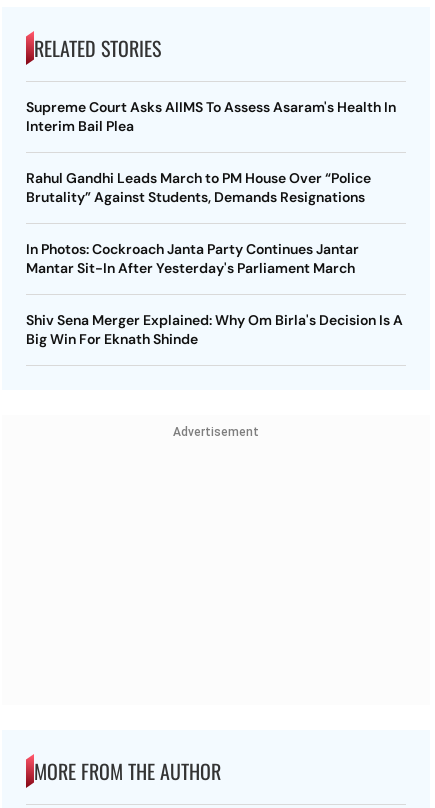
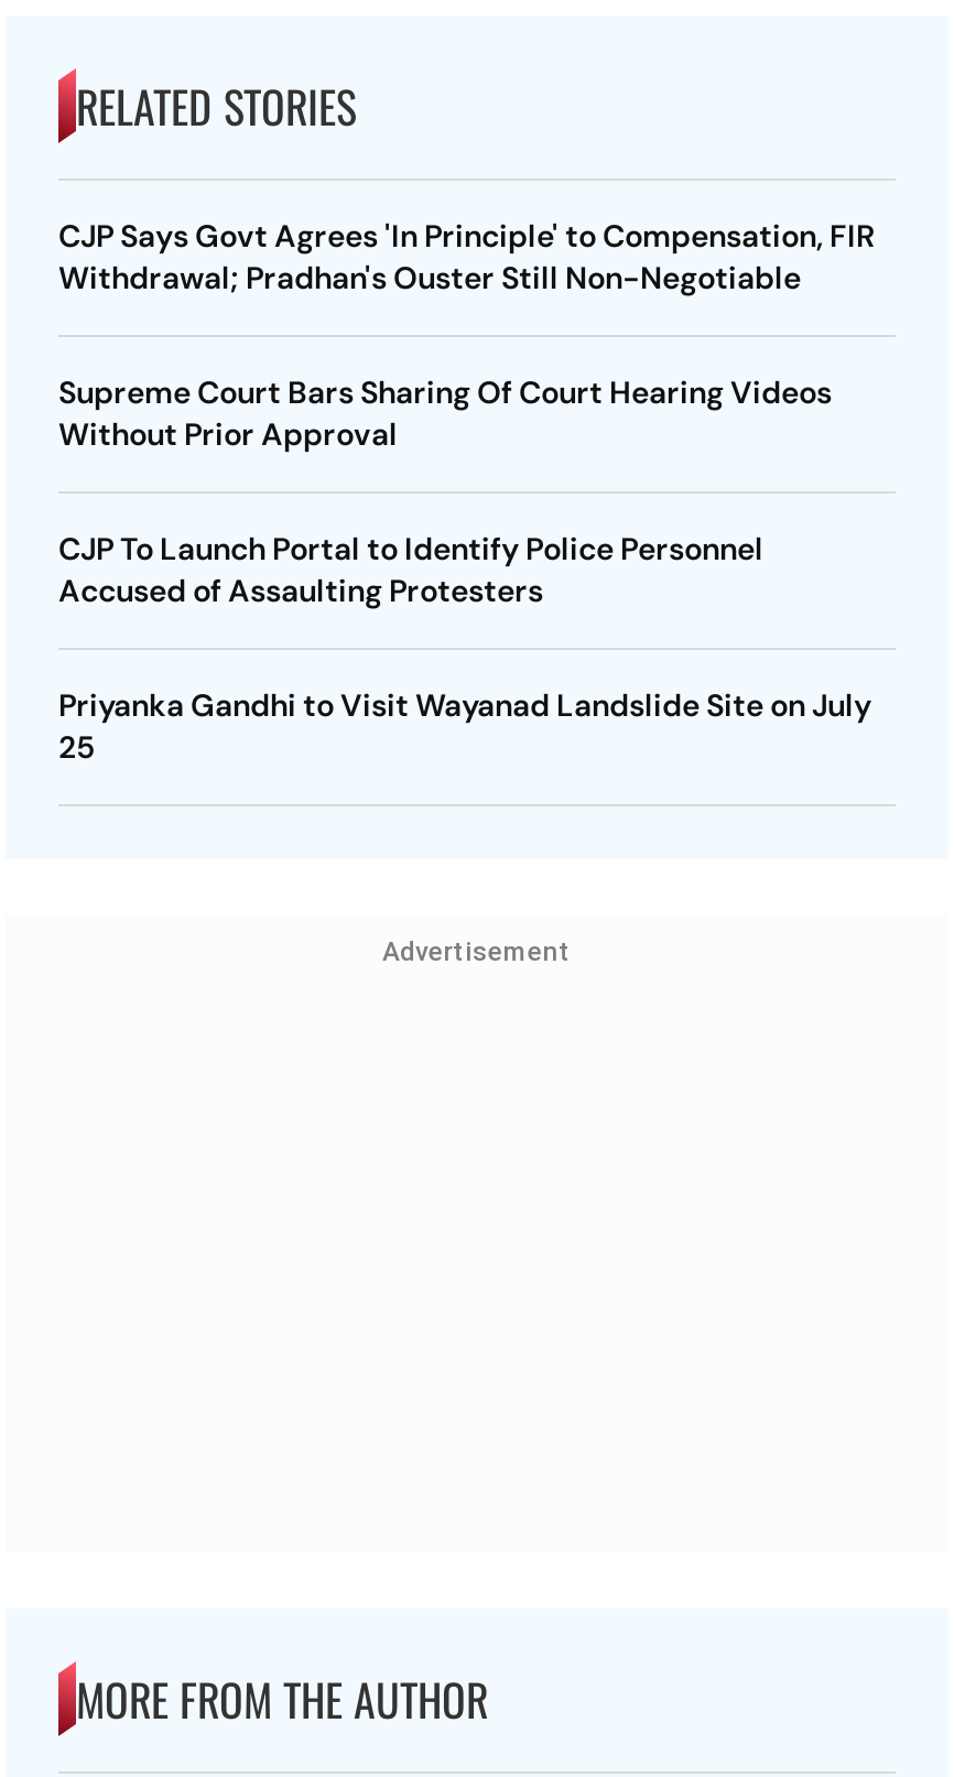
- Supreme Court Asks AIIMS To Assess Asaram's Health In
- Interim Bail Plea
+ CJP Says Govt Agrees 'In Principle' to Compensation, FIR
+ Withdrawal; Pradhan's Ouster Still Non-Negotiable

- Rahul Gandhi Leads March to PM House Over “Police
- Brutality” Against Students, Demands Resignations
+ Supreme Court Bars Sharing Of Court Hearing Videos
+ Without Prior Approval

- In Photos: Cockroach Janta Party Continues Jantar
- Mantar Sit-In After Yesterday's Parliament March
+ CJP To Launch Portal to Identify Police Personnel
+ Accused of Assaulting Protesters

- Shiv Sena Merger Explained: Why Om Birla's Decision Is A
- Big Win For Eknath Shinde
+ Priyanka Gandhi to Visit Wayanad Landslide Site on July
+ 25
